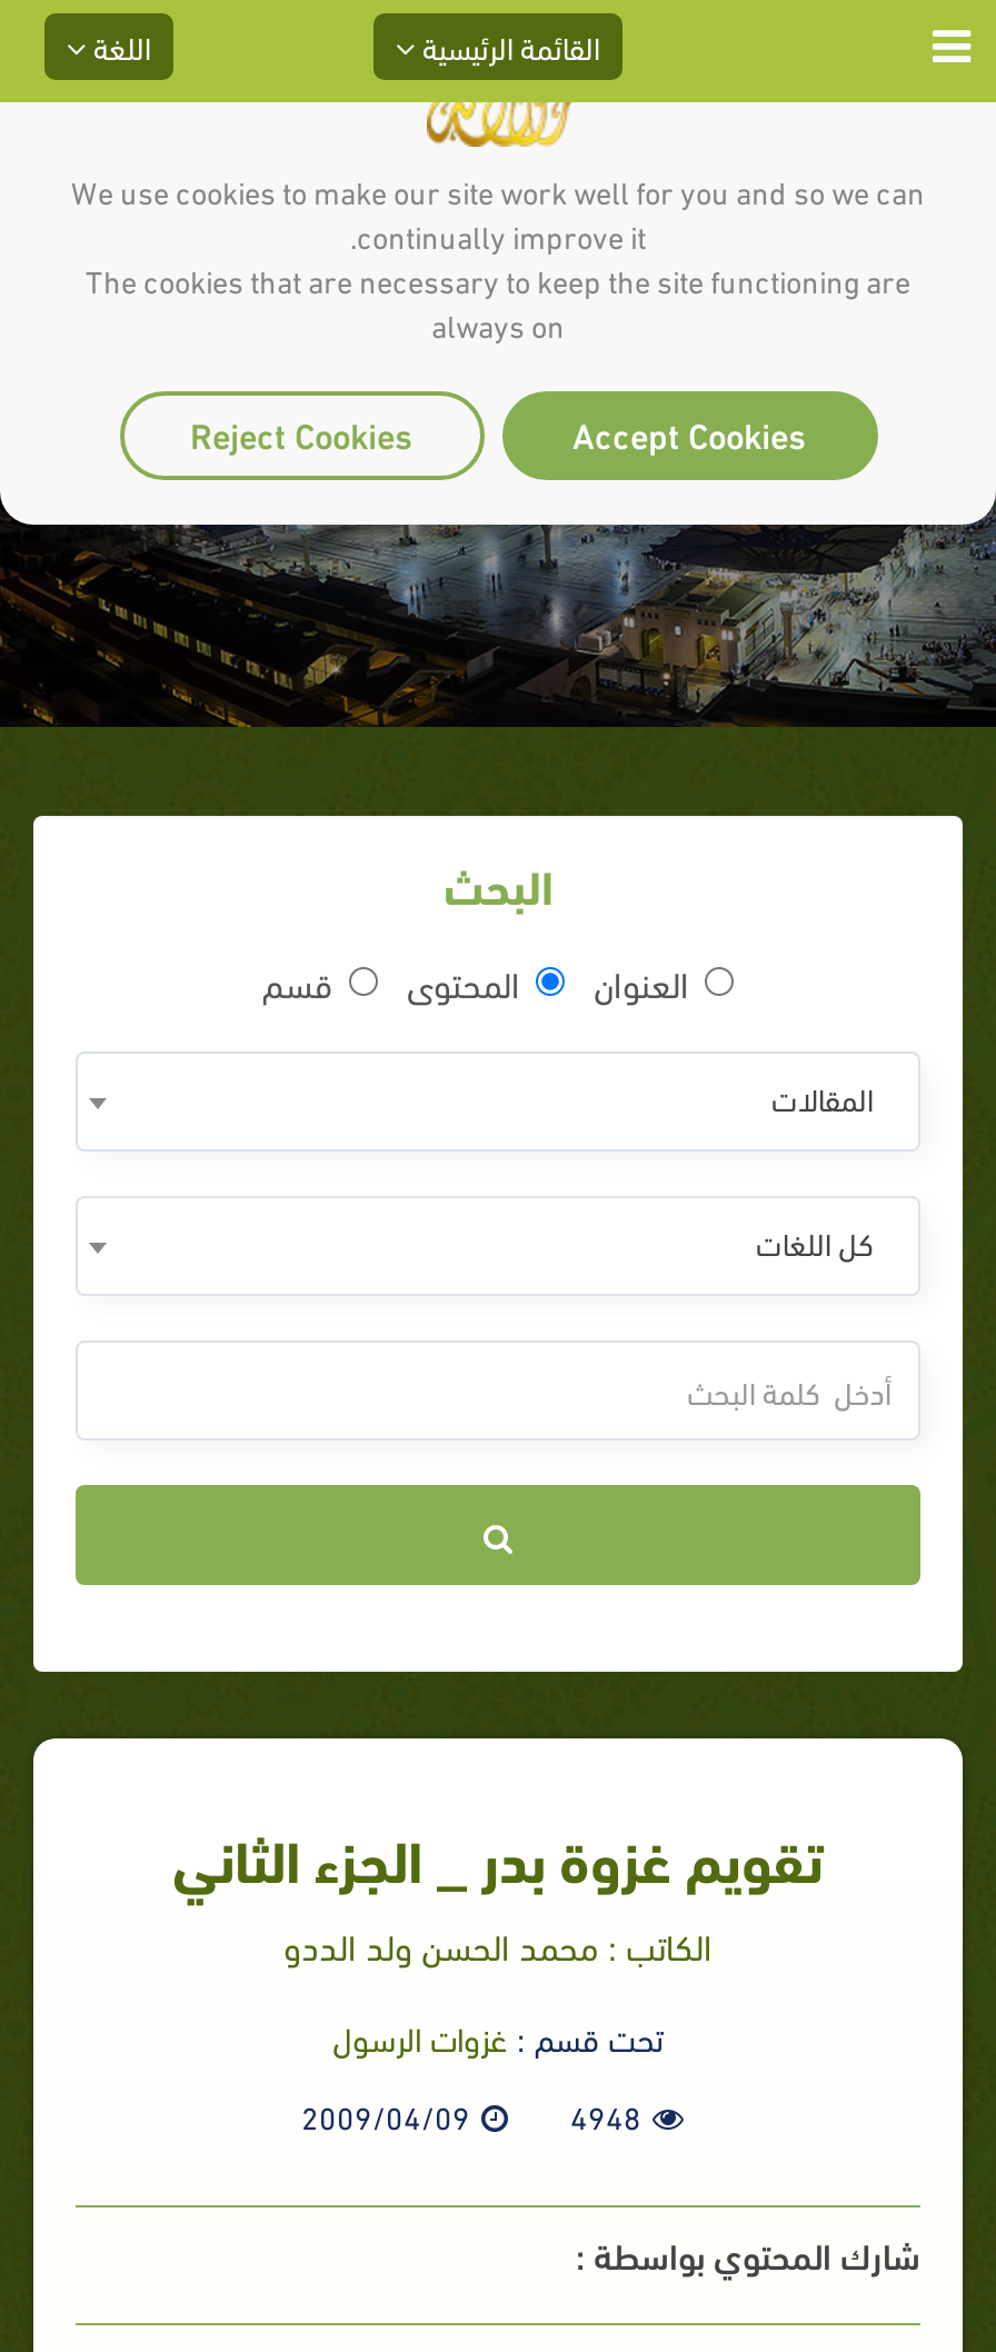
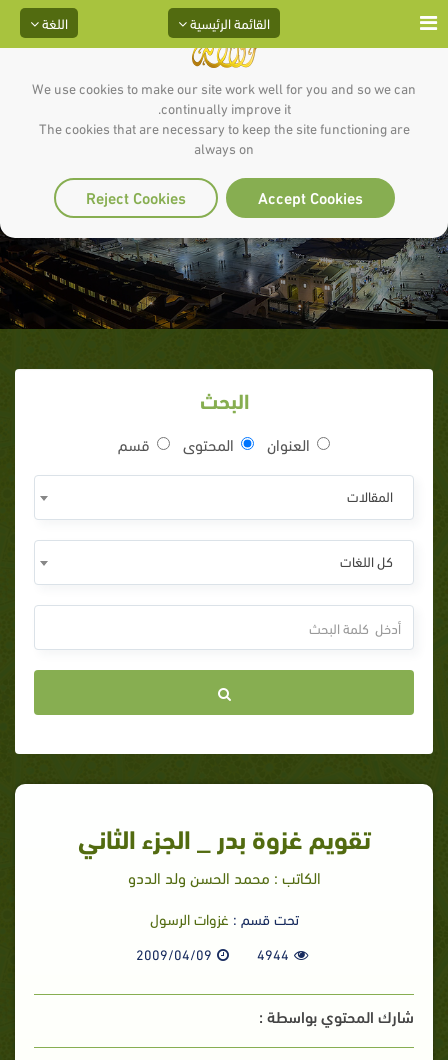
- 4948
+ 4944
